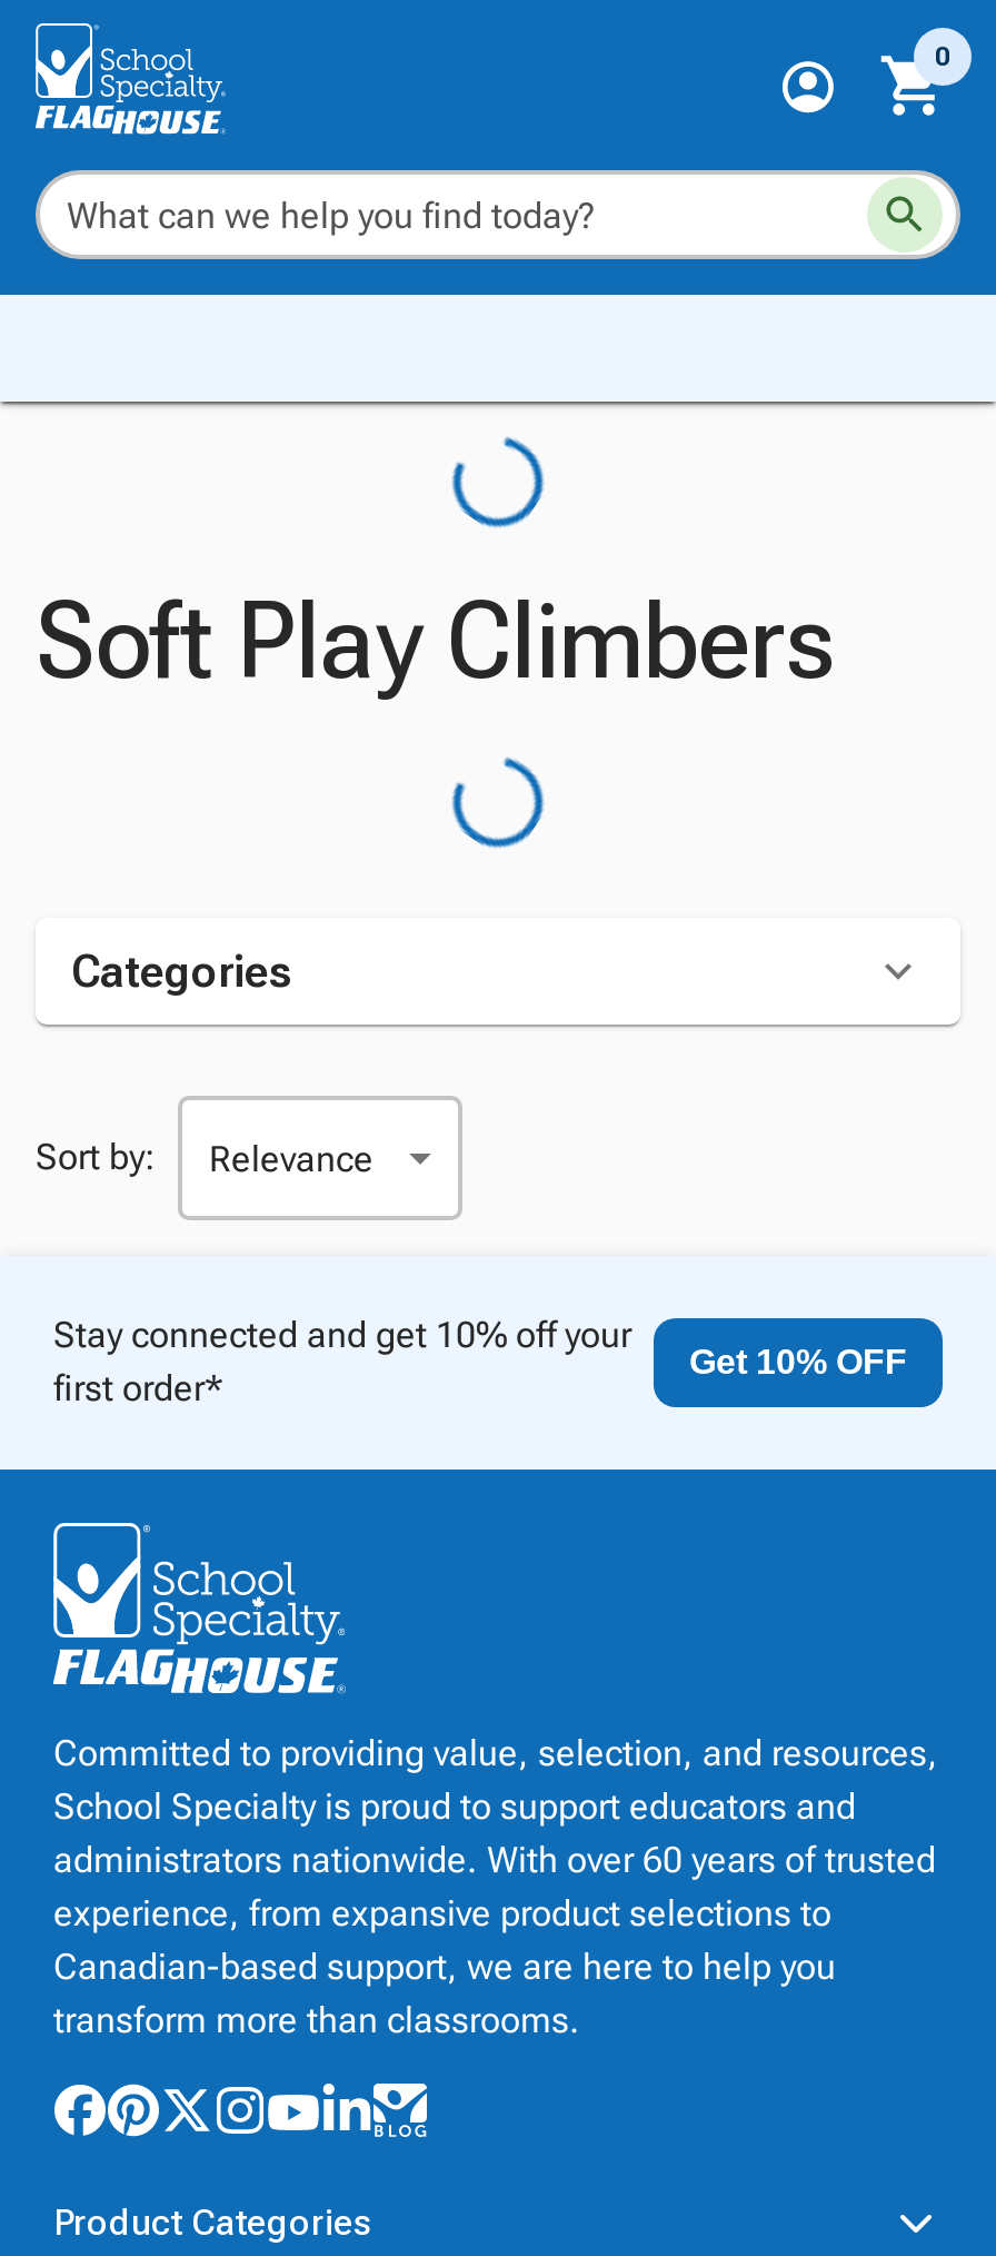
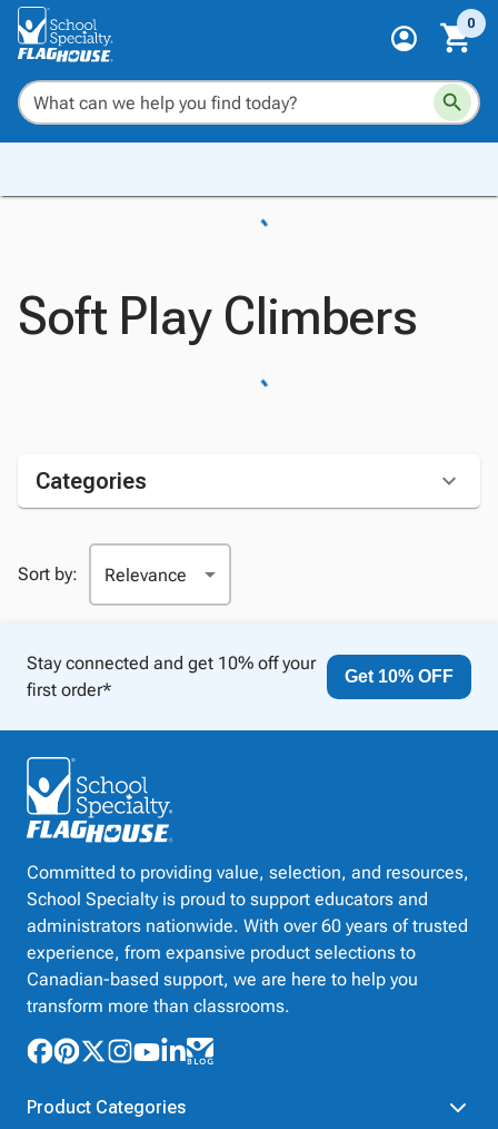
- [image]

- [image]
